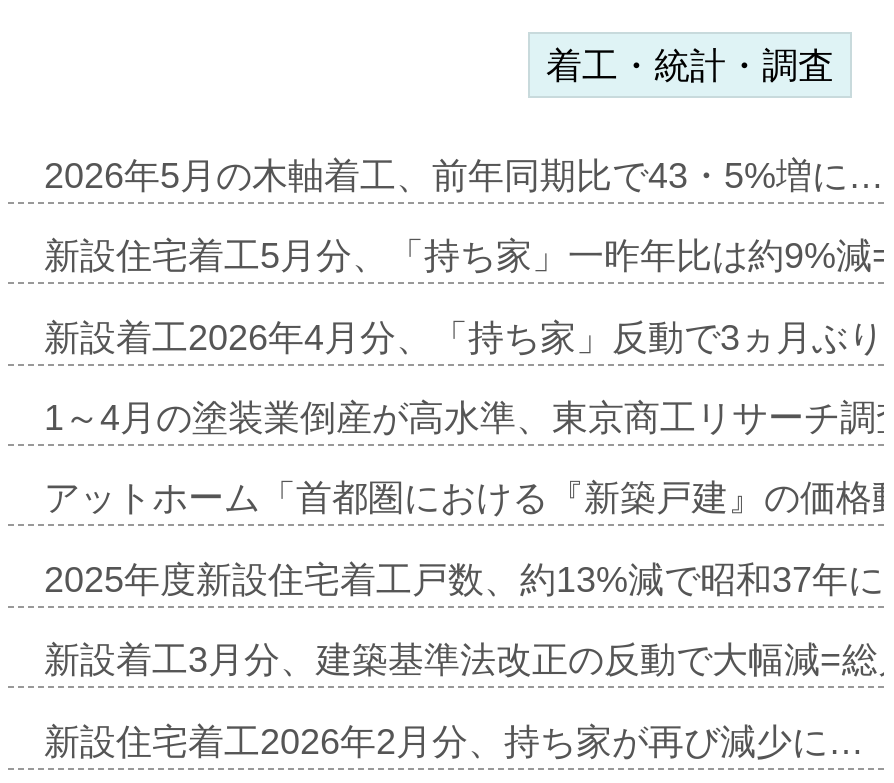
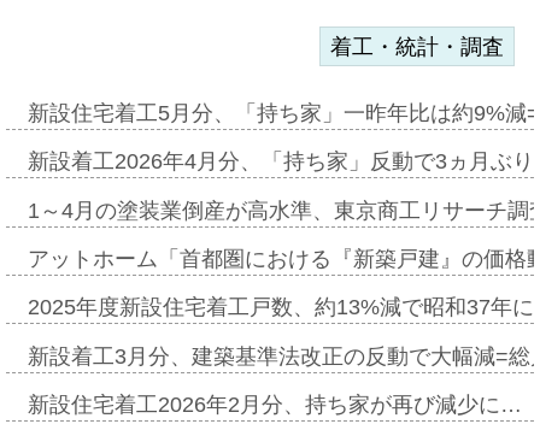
- 2026年5月の木軸着工、前年同期比で43・5%増に…
